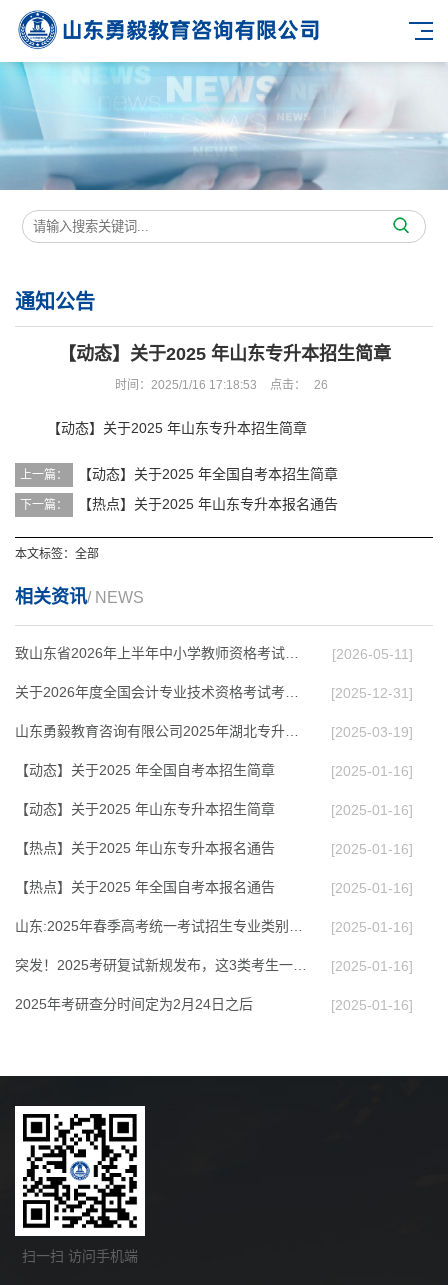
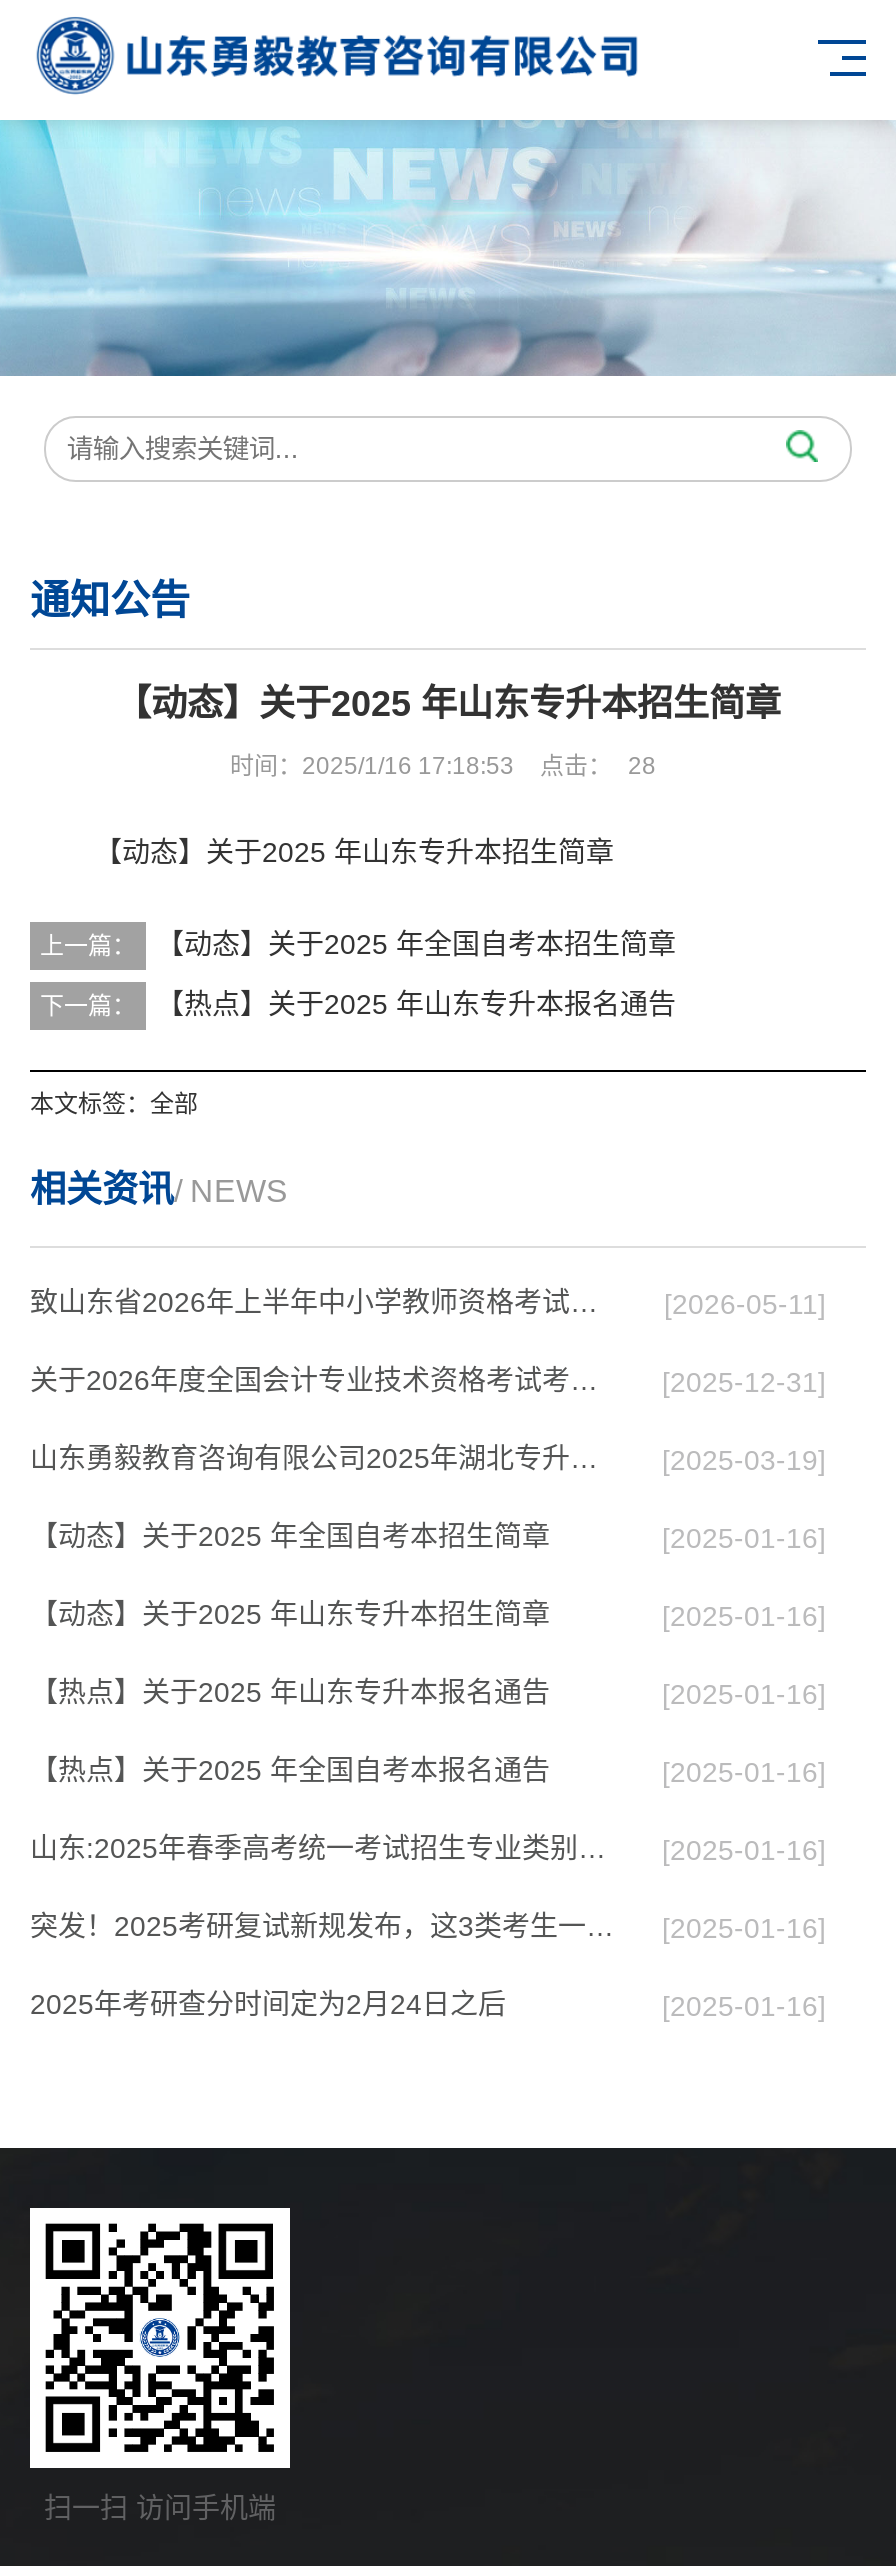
- 时间：2025/1/16 17:18:53 点击： 26
+ 时间：2025/1/16 17:18:53 点击： 28
